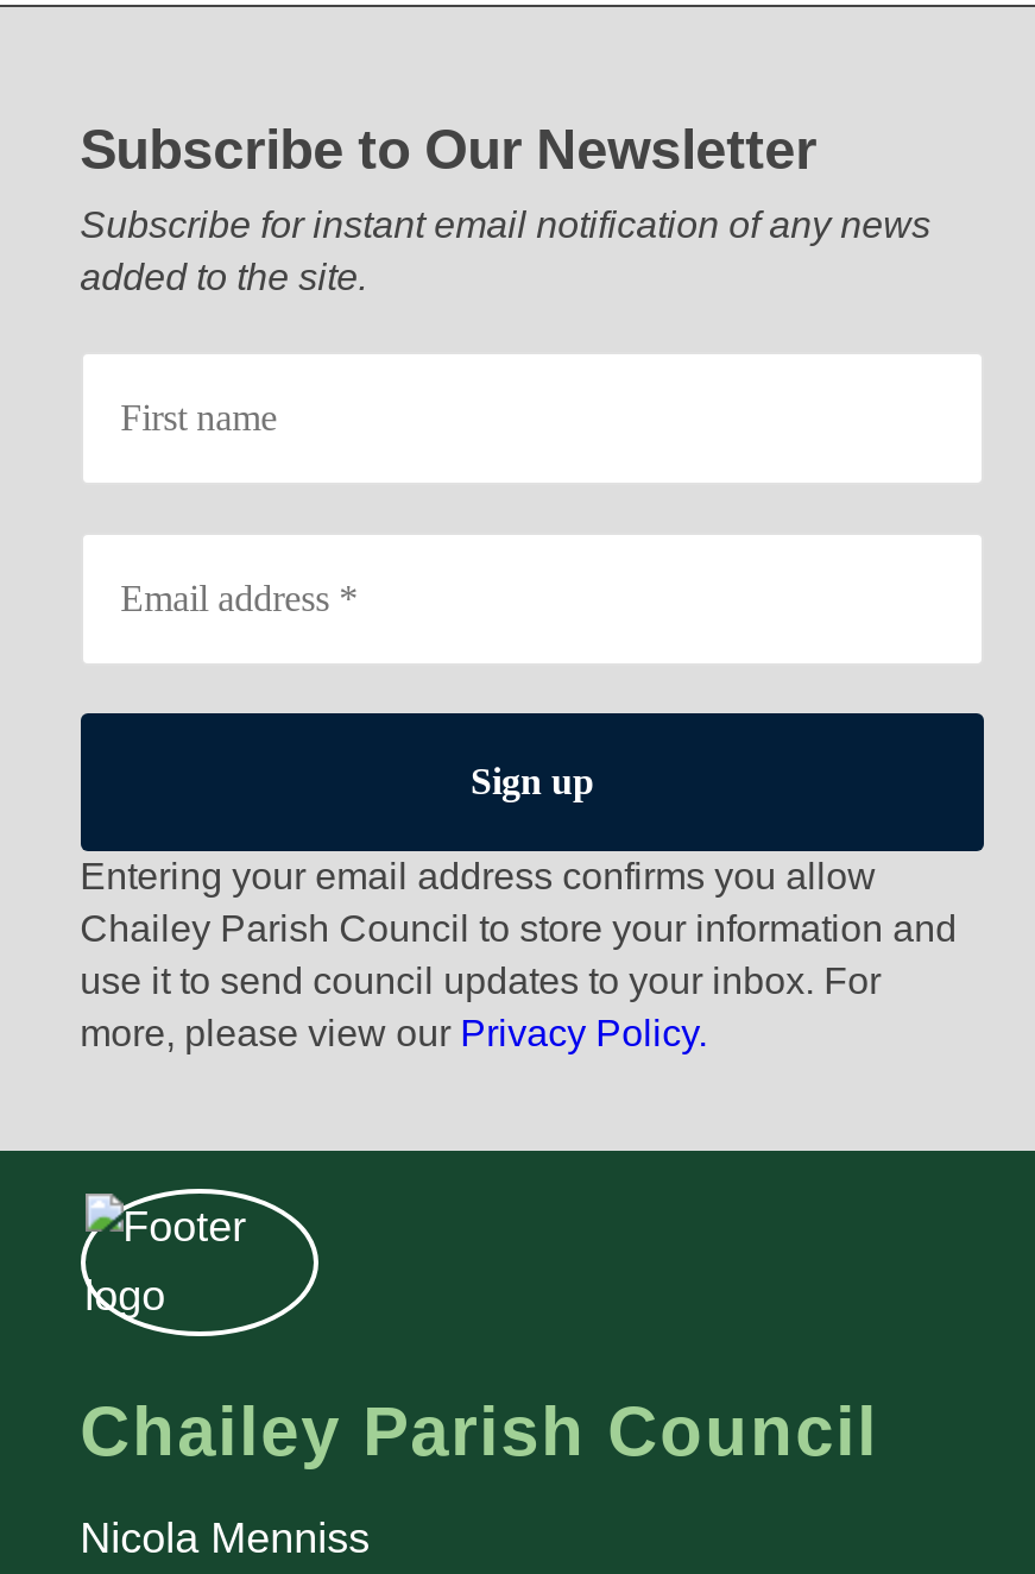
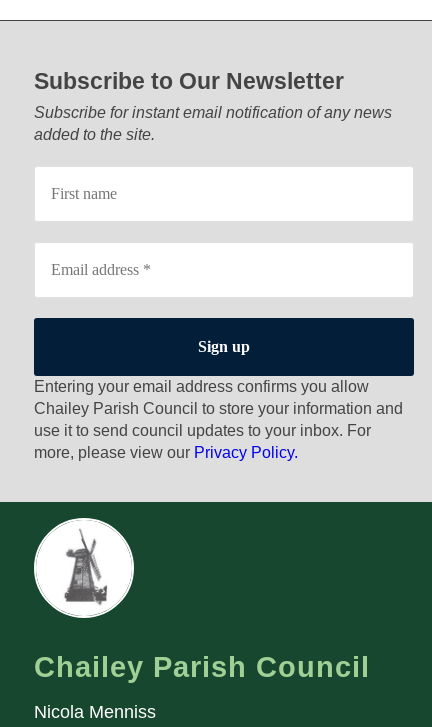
- [image]
+ [image]
